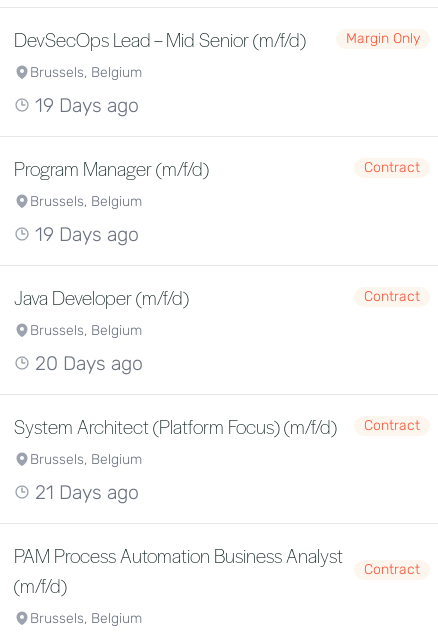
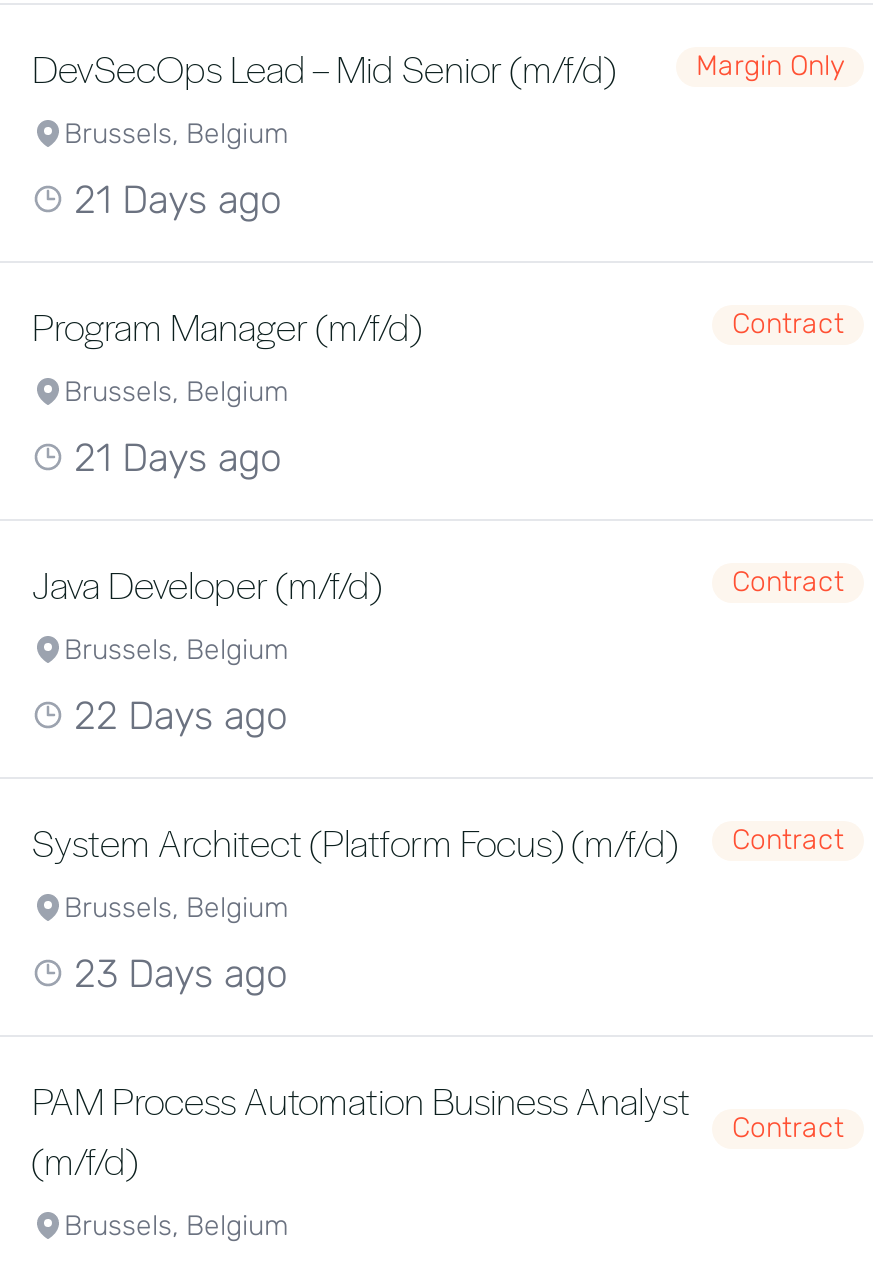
- 19 Days ago
+ 21 Days ago

- 19 Days ago
+ 21 Days ago

- 20 Days ago
+ 22 Days ago

- 21 Days ago
+ 23 Days ago
